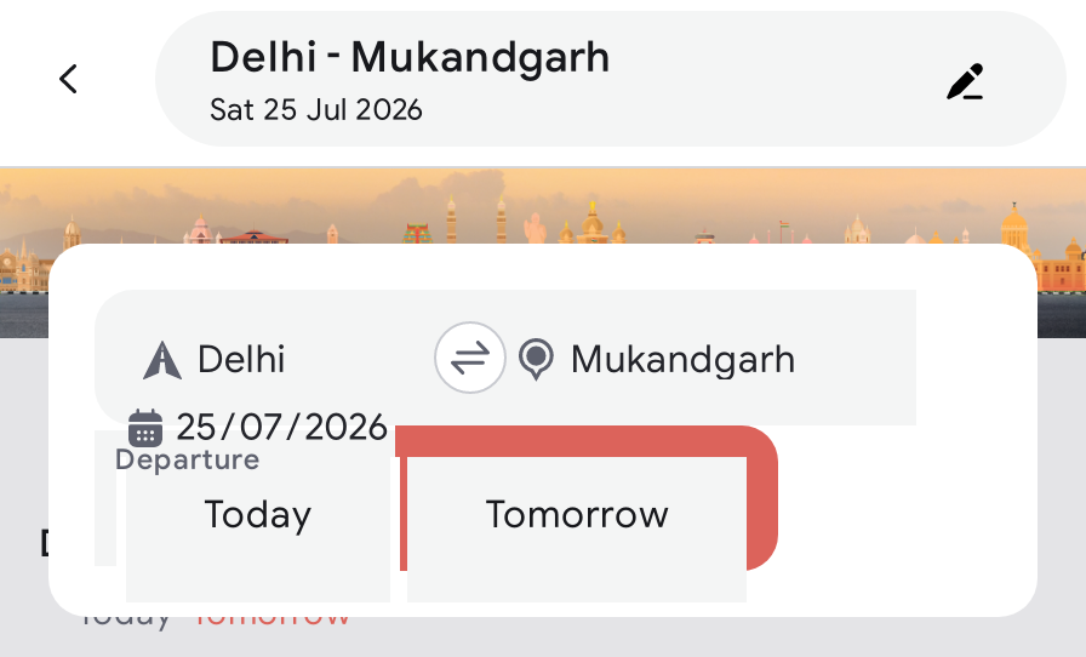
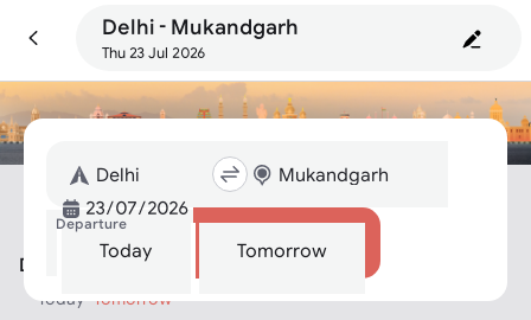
- Sat 25 Jul 2026
+ Thu 23 Jul 2026
